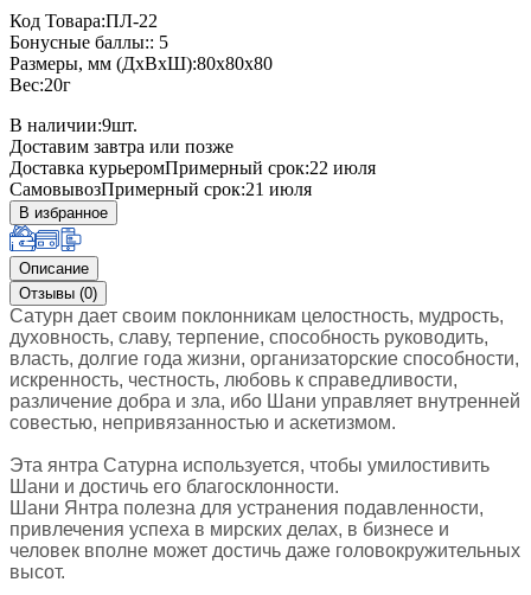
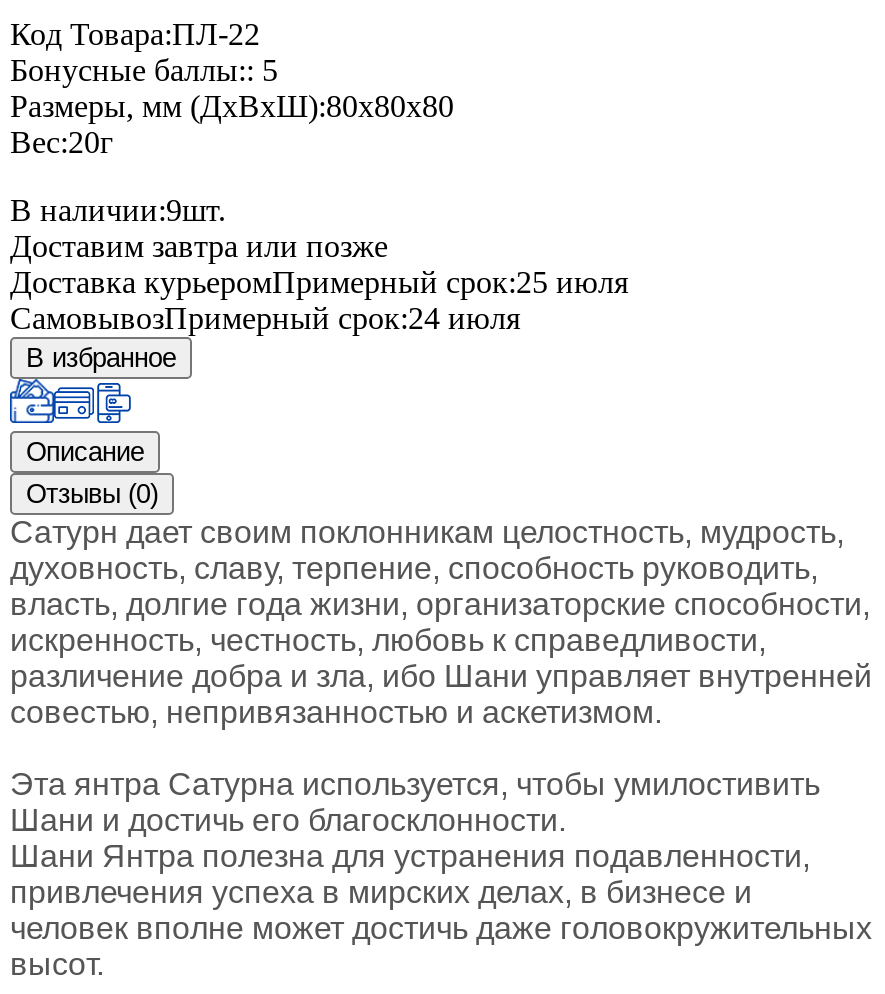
- Доставка курьеромПримерный срок:22 июля
+ Доставка курьеромПримерный срок:25 июля

- СамовывозПримерный срок:21 июля
+ СамовывозПримерный срок:24 июля
